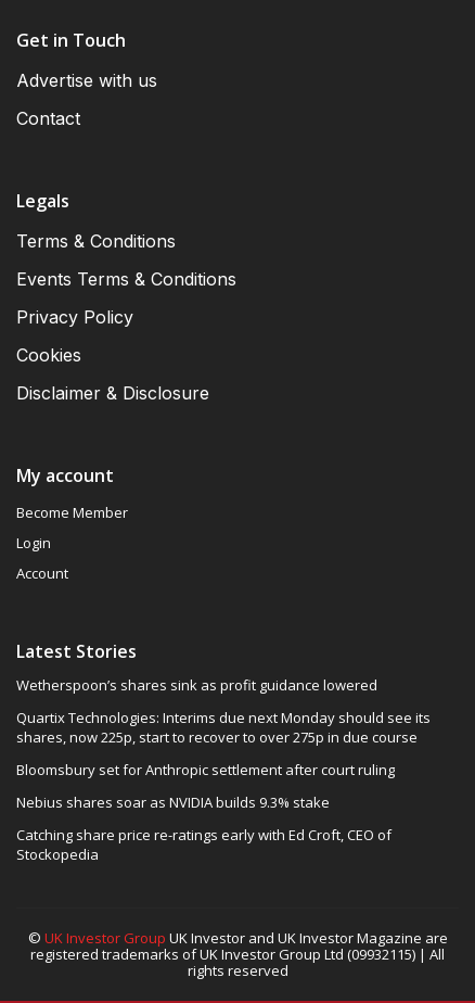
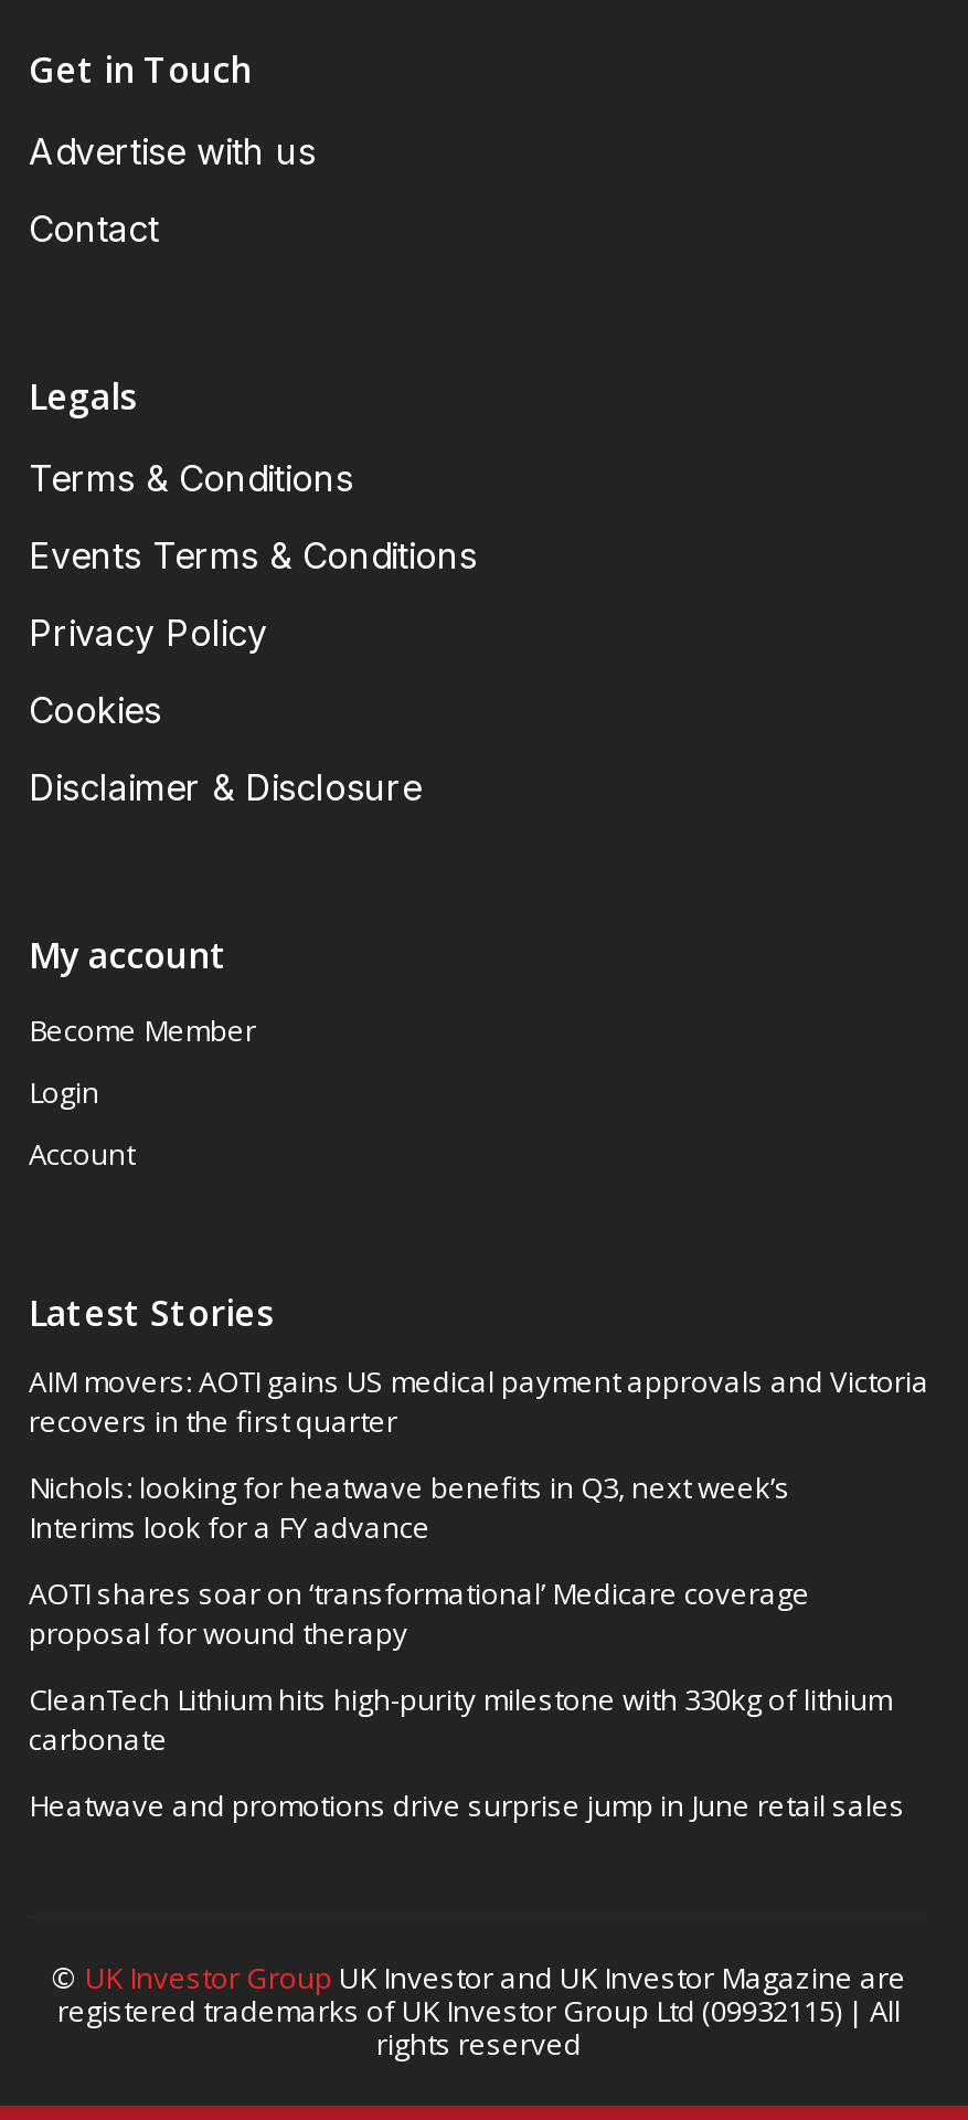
- Wetherspoon’s shares sink as profit guidance lowered
+ AIM movers: AOTI gains US medical payment approvals and Victoria
+ recovers in the first quarter

- Quartix Technologies: Interims due next Monday should see its
- shares, now 225p, start to recover to over 275p in due course
+ Nichols: looking for heatwave benefits in Q3, next week’s
+ Interims look for a FY advance

- Bloomsbury set for Anthropic settlement after court ruling
+ AOTI shares soar on ‘transformational’ Medicare coverage
+ proposal for wound therapy

- Nebius shares soar as NVIDIA builds 9.3% stake
+ CleanTech Lithium hits high-purity milestone with 330kg of lithium
+ carbonate

- Catching share price re-ratings early with Ed Croft, CEO of
- Stockopedia
+ Heatwave and promotions drive surprise jump in June retail sales
